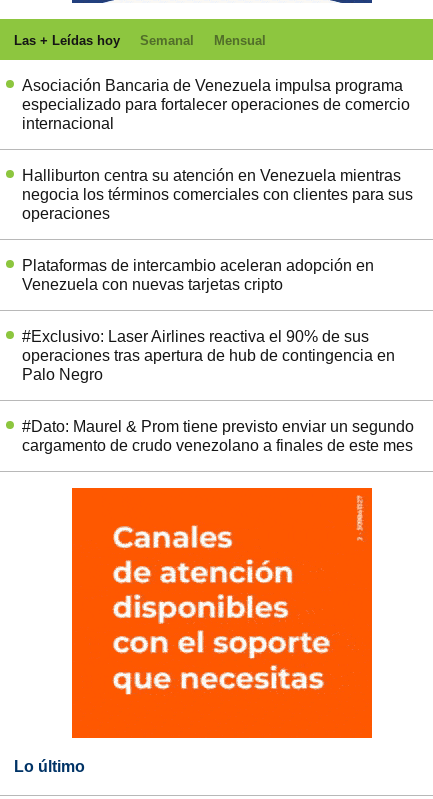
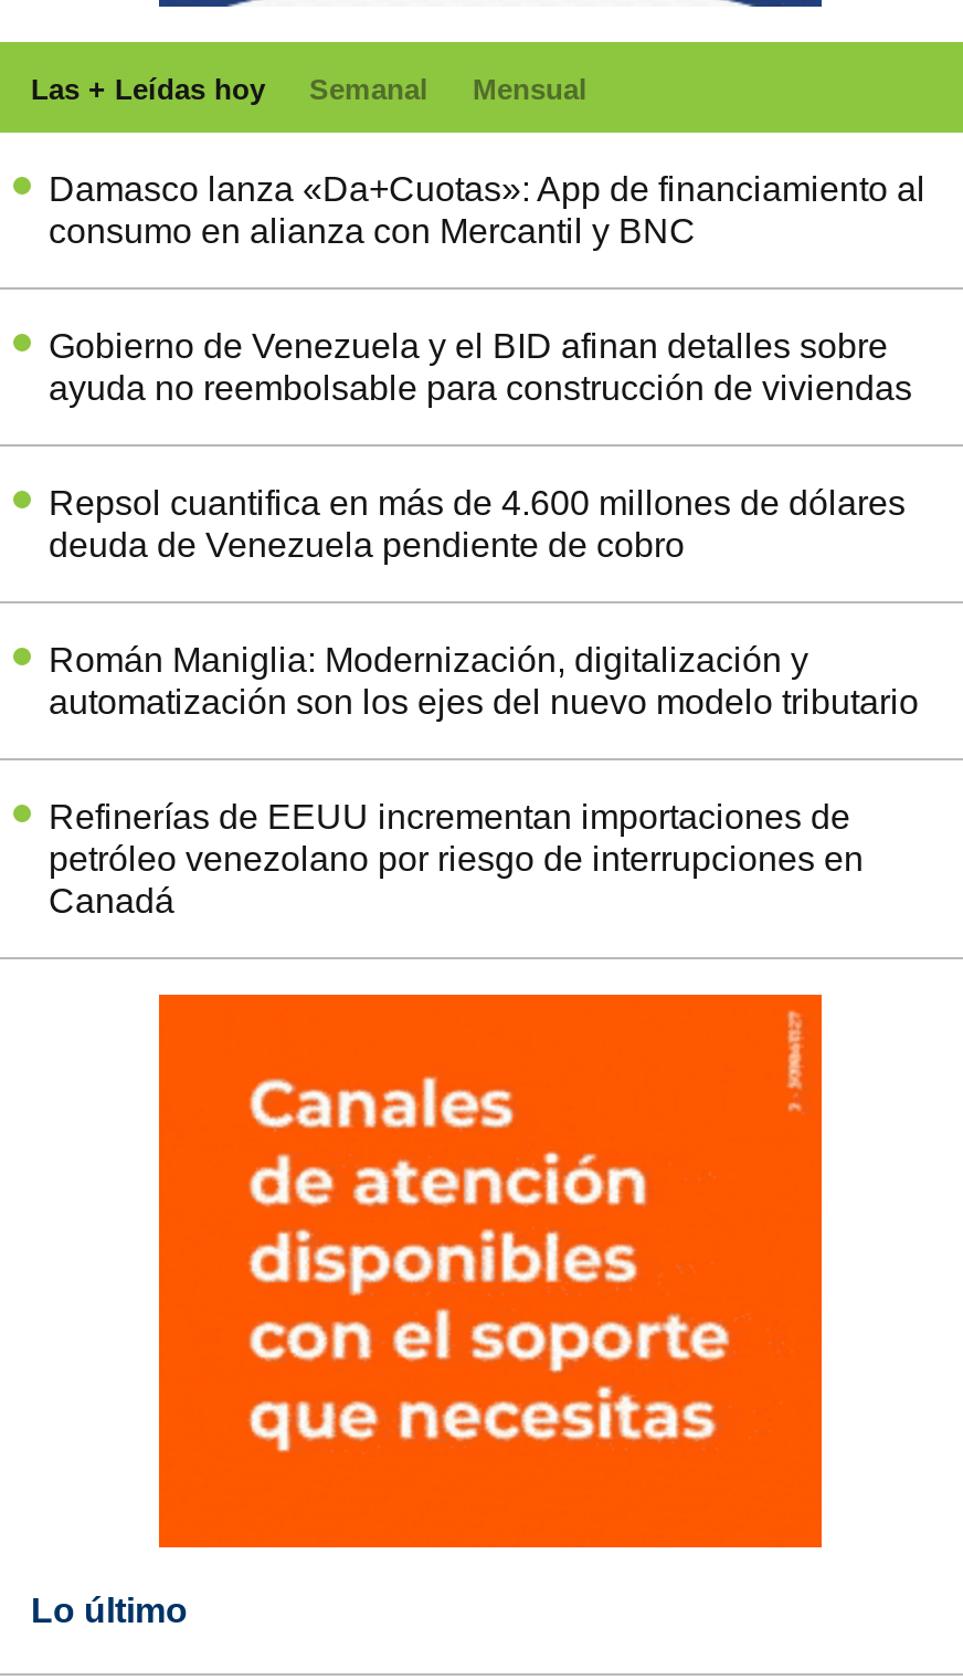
- Asociación Bancaria de Venezuela impulsa programa
- especializado para fortalecer operaciones de comercio
- internacional
+ Damasco lanza «Da+Cuotas»: App de financiamiento al
+ consumo en alianza con Mercantil y BNC

- Halliburton centra su atención en Venezuela mientras
- negocia los términos comerciales con clientes para sus
- operaciones
+ Gobierno de Venezuela y el BID afinan detalles sobre
+ ayuda no reembolsable para construcción de viviendas

- Plataformas de intercambio aceleran adopción en
- Venezuela con nuevas tarjetas cripto
+ Repsol cuantifica en más de 4.600 millones de dólares
+ deuda de Venezuela pendiente de cobro

- #Exclusivo: Laser Airlines reactiva el 90% de sus
- operaciones tras apertura de hub de contingencia en
- Palo Negro
+ Román Maniglia: Modernización, digitalización y
+ automatización son los ejes del nuevo modelo tributario

- #Dato: Maurel & Prom tiene previsto enviar un segundo
- cargamento de crudo venezolano a finales de este mes
+ Refinerías de EEUU incrementan importaciones de
+ petróleo venezolano por riesgo de interrupciones en
+ Canadá
